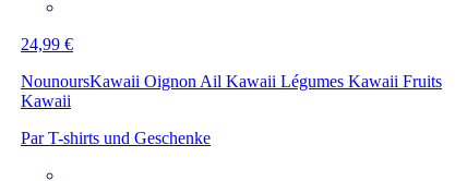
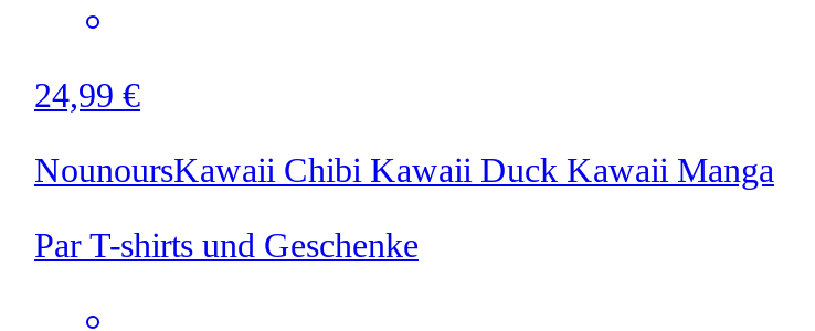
- NounoursKawaii Oignon Ail Kawaii Légumes Kawaii Fruits
- Kawaii
+ NounoursKawaii Chibi Kawaii Duck Kawaii Manga
